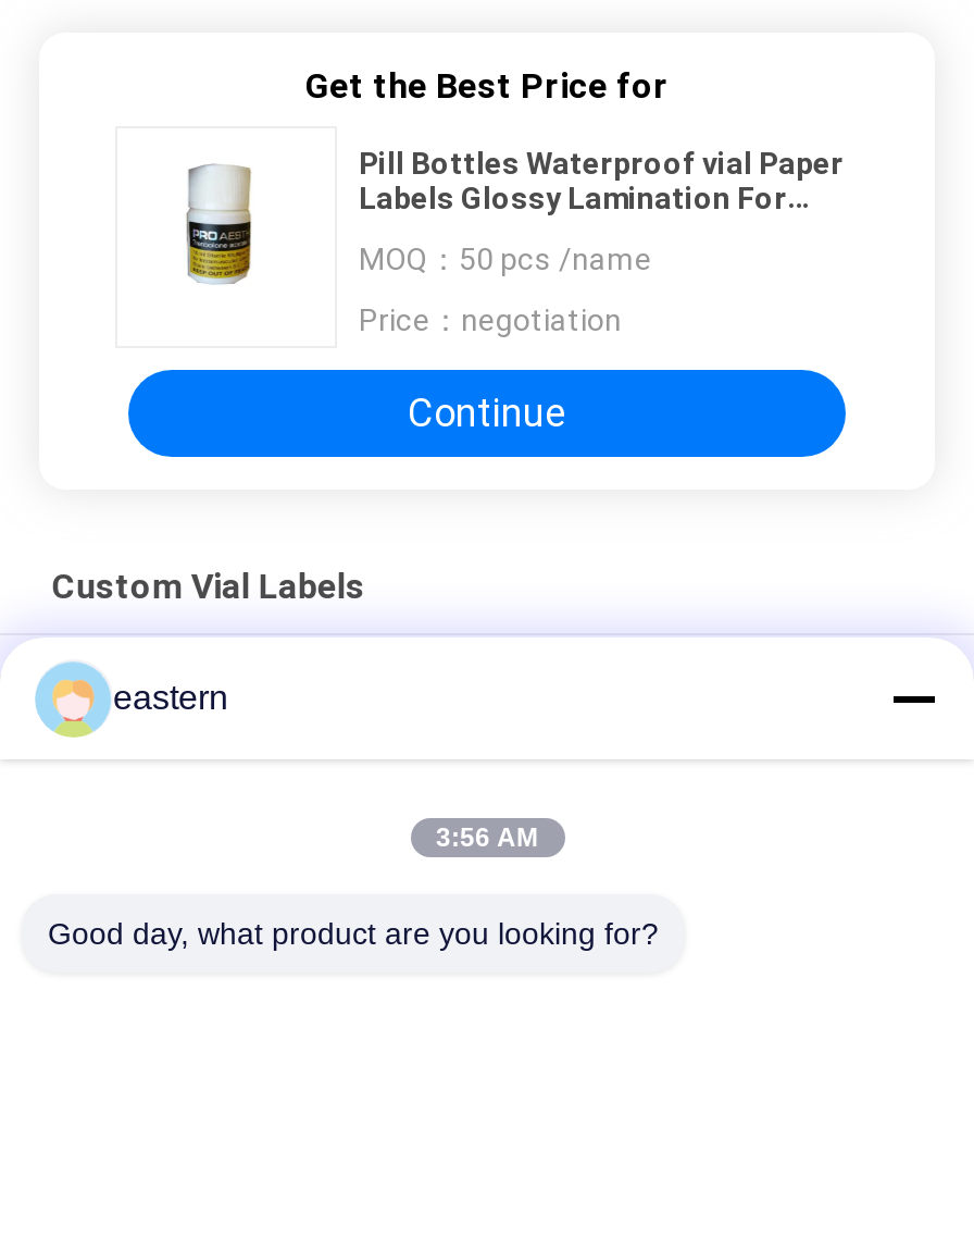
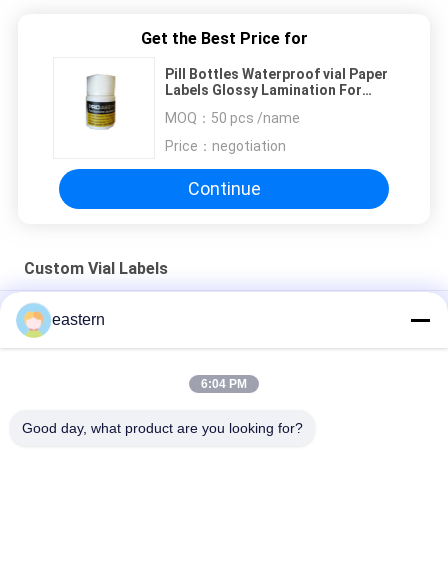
- 3:56 AM
+ 6:04 PM
